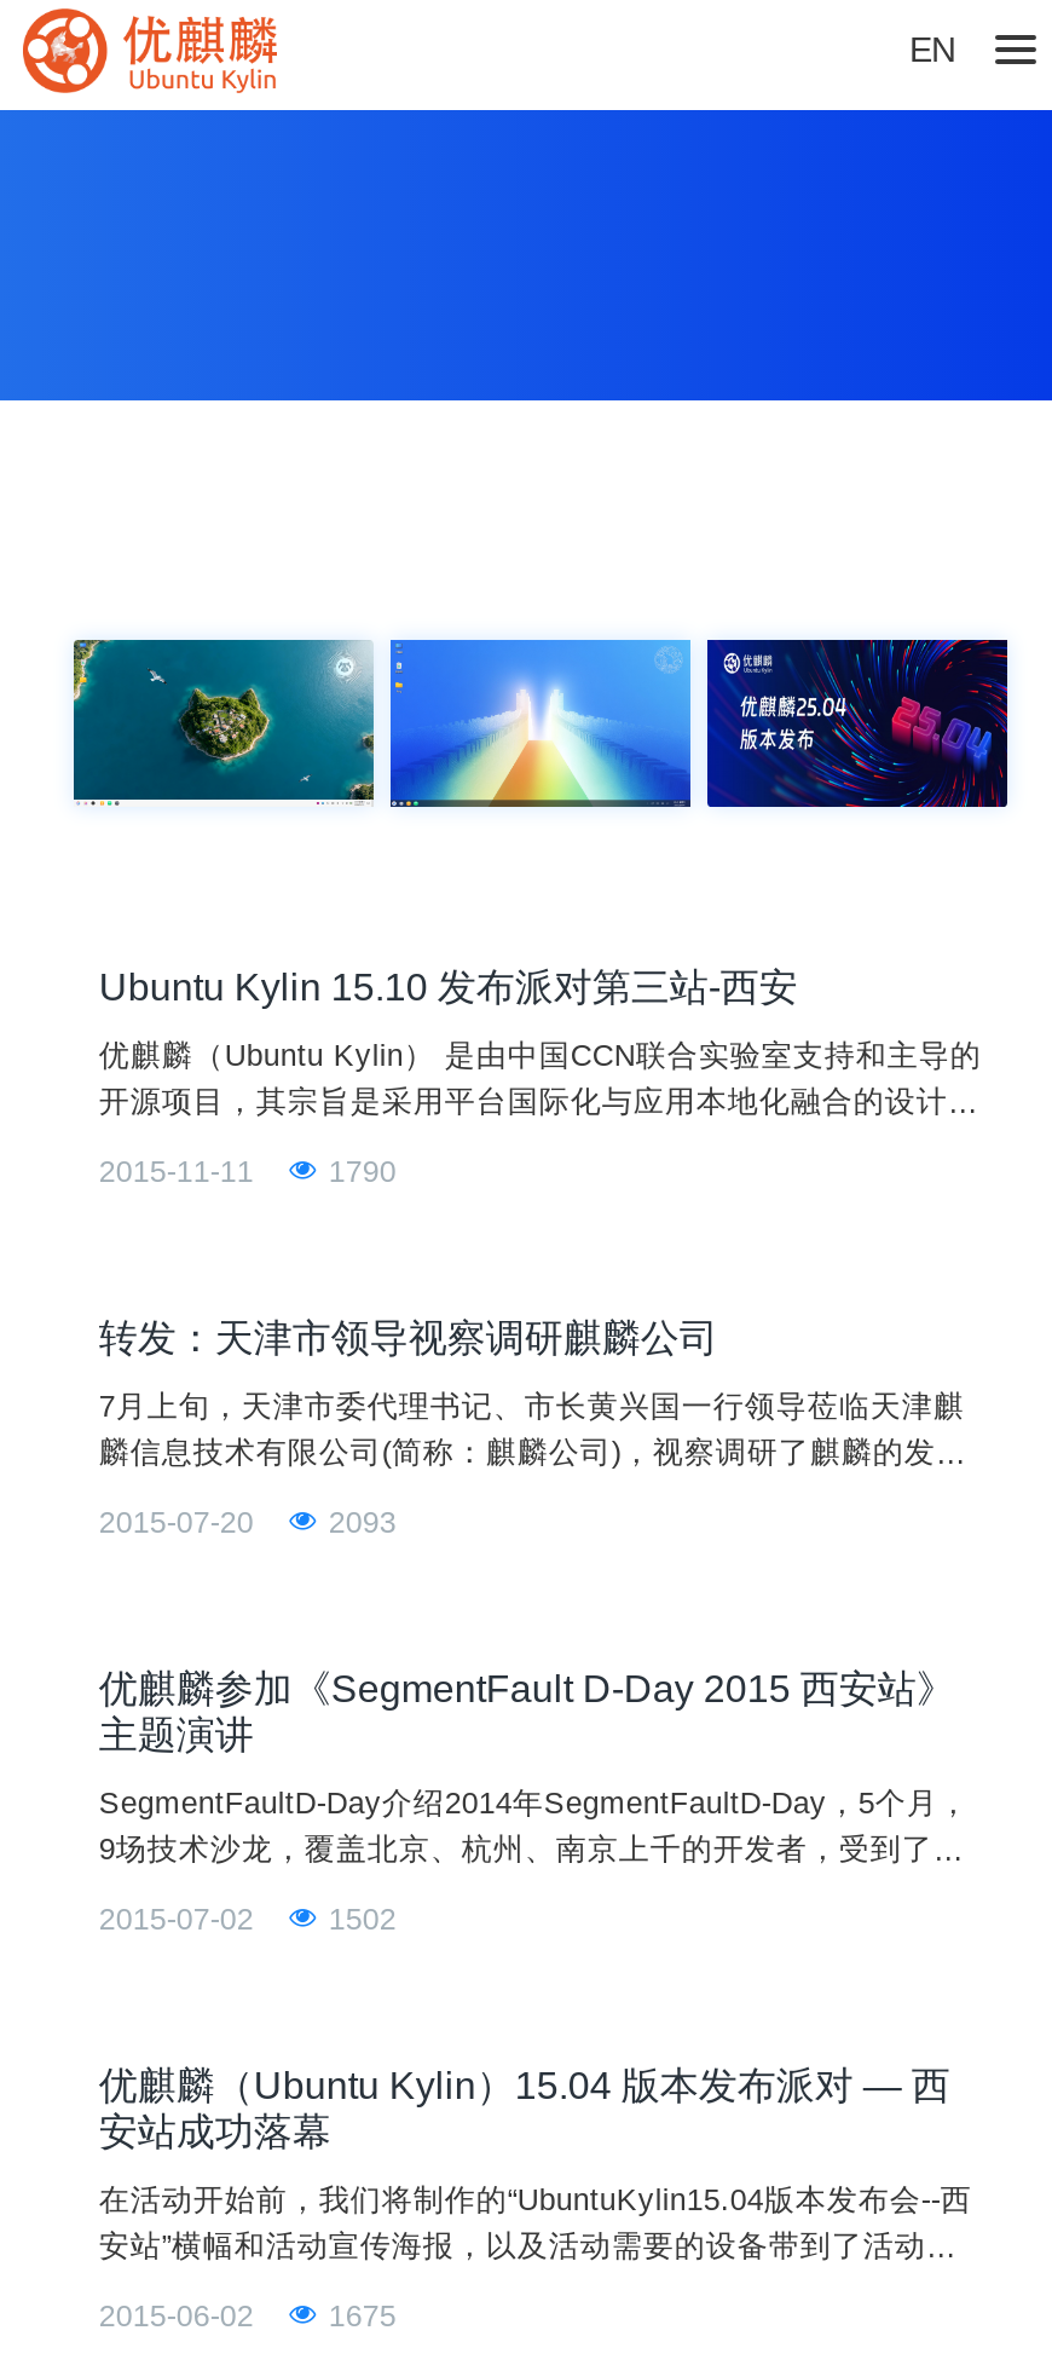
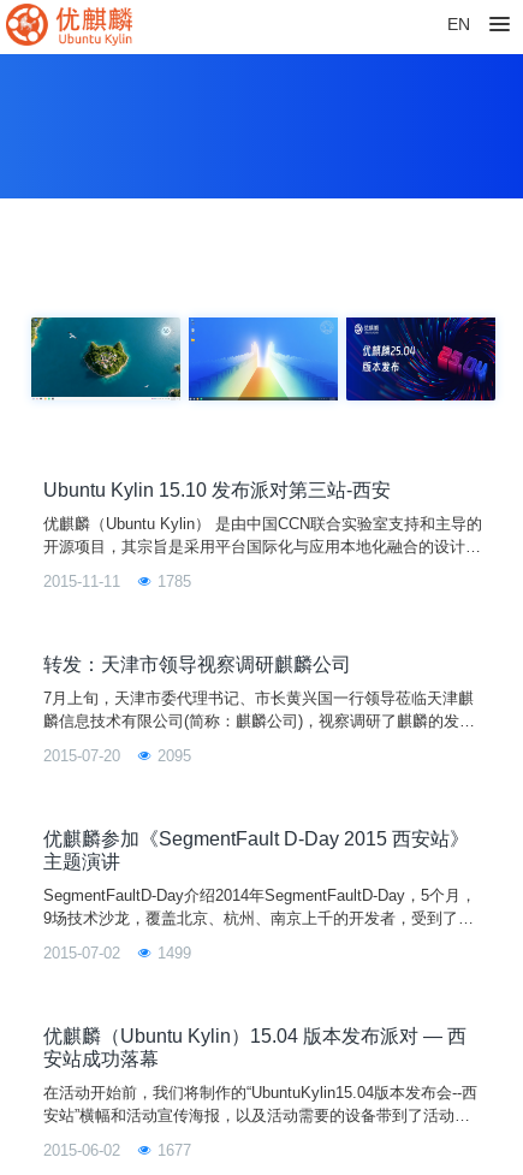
- 1790
+ 1785

- 2093
+ 2095

- 1502
+ 1499

- 1675
+ 1677
